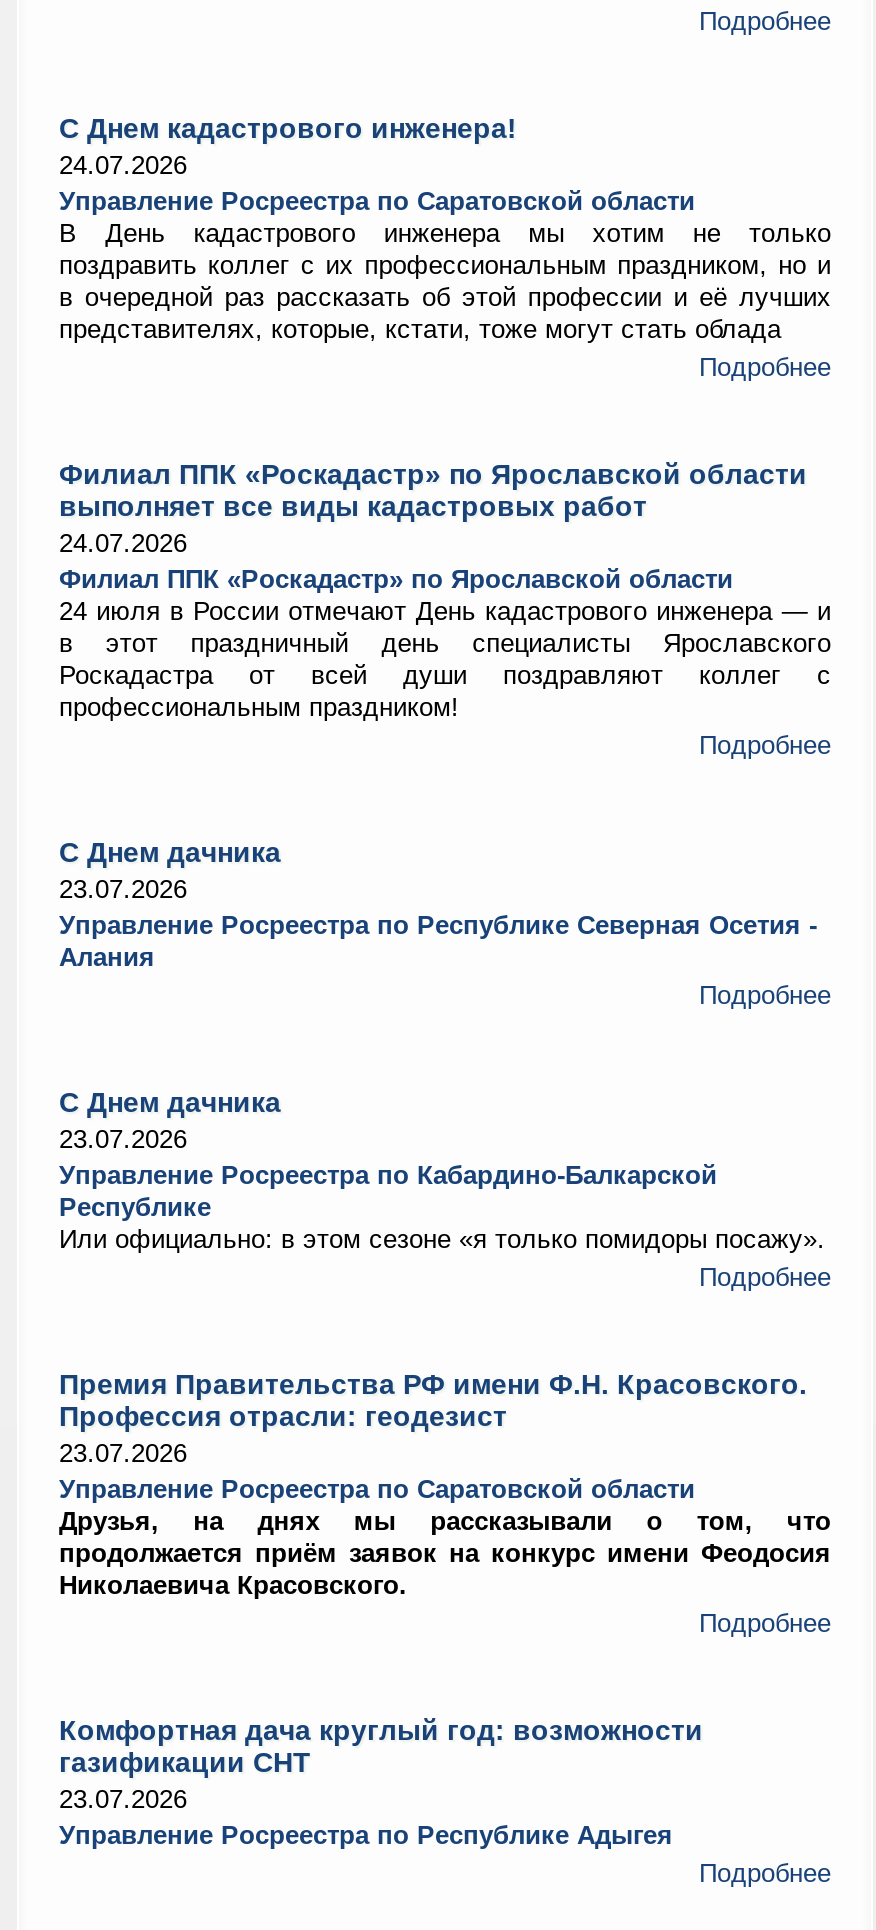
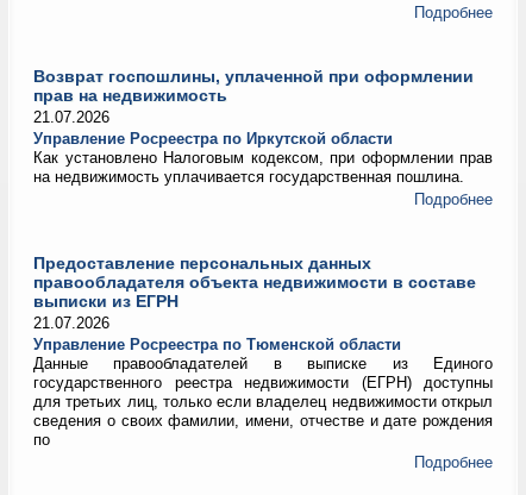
- С Днем кадастрового инженера!
- 24.07.2026
- Управление Росреестра по Саратовской области
- В День кадастрового инженера мы хотим не только
- поздравить коллег с их профессиональным праздником, но и
- в очередной раз рассказать об этой профессии и её лучших
- представителях, которые, кстати, тоже могут стать облада
+ Возврат госпошлины, уплаченной при оформлении
+ прав на недвижимость
+ 21.07.2026
+ Управление Росреестра по Иркутской области
+ Как установлено Налоговым кодексом, при оформлении прав
+ на недвижимость уплачивается государственная пошлина.

- Филиал ППК «Роскадастр» по Ярославской области
- выполняет все виды кадастровых работ
- 24.07.2026
- Филиал ППК «Роскадастр» по Ярославской области
- 24 июля в России отмечают День кадастрового инженера — и
- в этот праздничный день специалисты Ярославского
- Роскадастра от всей души поздравляют коллег с
- профессиональным праздником!
- Подробнее
- С Днем дачника
- 23.07.2026
- Управление Росреестра по Республике Северная Осетия -
- Алания
- Подробнее
- С Днем дачника
- 23.07.2026
- Управление Росреестра по Кабардино-Балкарской
- Республике
- Или официально: в этом сезоне «я только помидоры посажу».
- Подробнее
- Премия Правительства РФ имени Ф.Н. Красовского.
- Профессия отрасли: геодезист
- 23.07.2026
- Управление Росреестра по Саратовской области
- Друзья, на днях мы рассказывали о том, что
- продолжается приём заявок на конкурс имени Феодосия
- Николаевича Красовского.
- Подробнее
- Комфортная дача круглый год: возможности
- газификации СНТ
- 23.07.2026
- Управление Росреестра по Республике Адыгея
+ Предоставление персональных данных
+ правообладателя объекта недвижимости в составе
+ выписки из ЕГРН
+ 21.07.2026
+ Управление Росреестра по Тюменской области
+ Данные правообладателей в выписке из Единого
+ государственного реестра недвижимости (ЕГРН) доступны
+ для третьих лиц, только если владелец недвижимости открыл
+ сведения о своих фамилии, имени, отчестве и дате рождения
+ по
